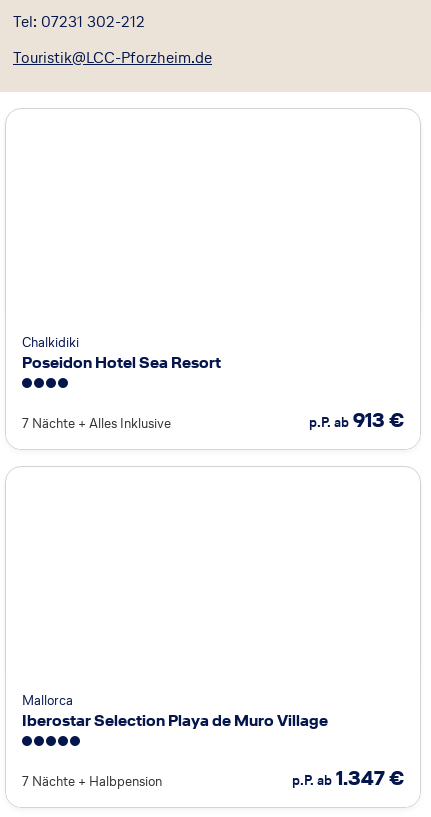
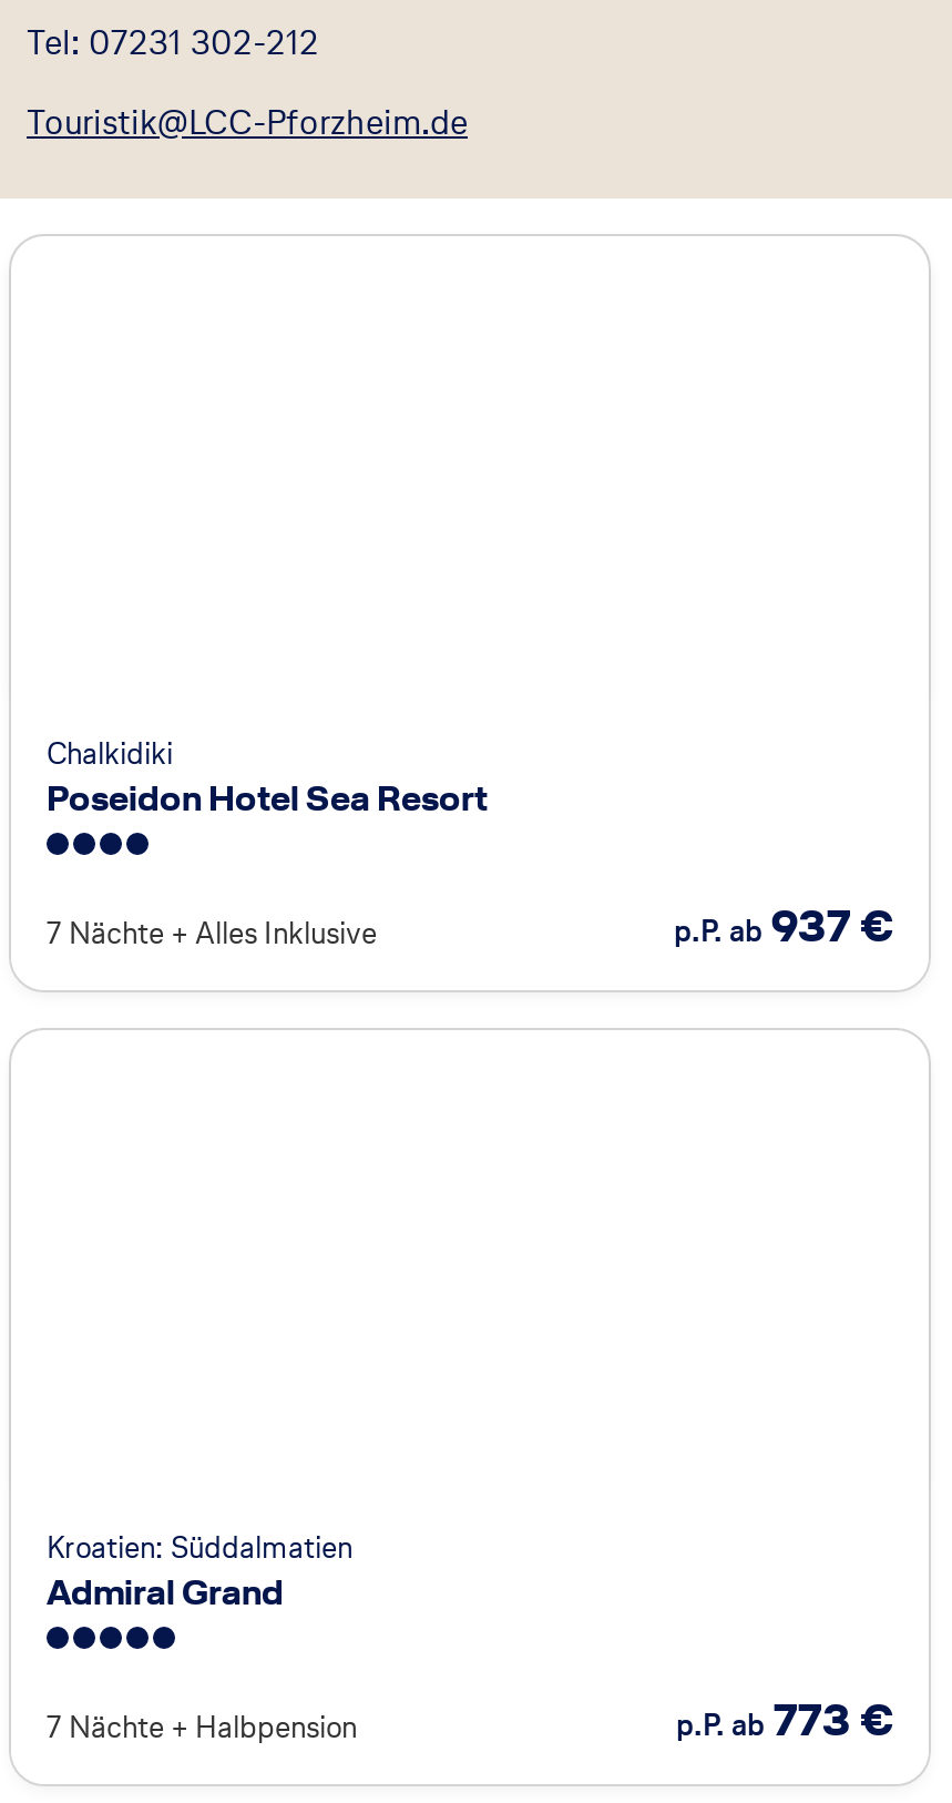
- p.P. ab 913 €
+ p.P. ab 937 €

- Mallorca
- Iberostar Selection Playa de Muro Village
+ Kroatien: Süddalmatien
+ Admiral Grand

- p.P. ab 1.347 €
+ p.P. ab 773 €
